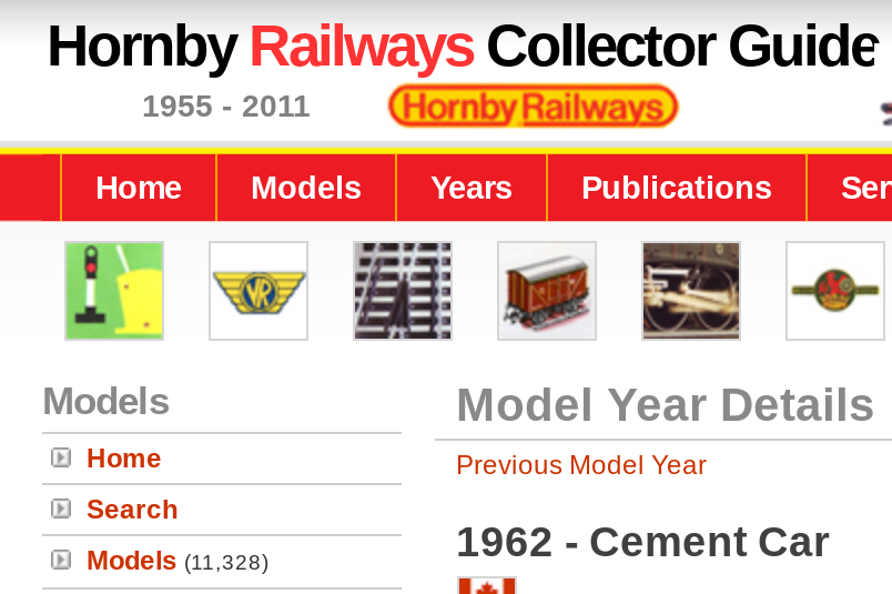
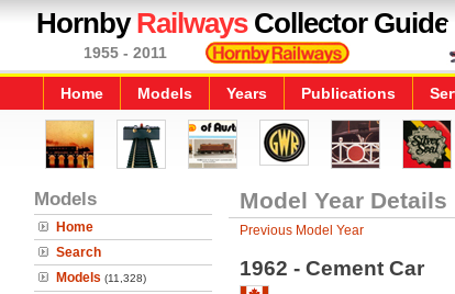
- [image]
+ [image]

- [image]
+ [image]

- [image]
+ [image]

- [image]
+ [image]

- [image]
+ [image]

- [image]
+ [image]
